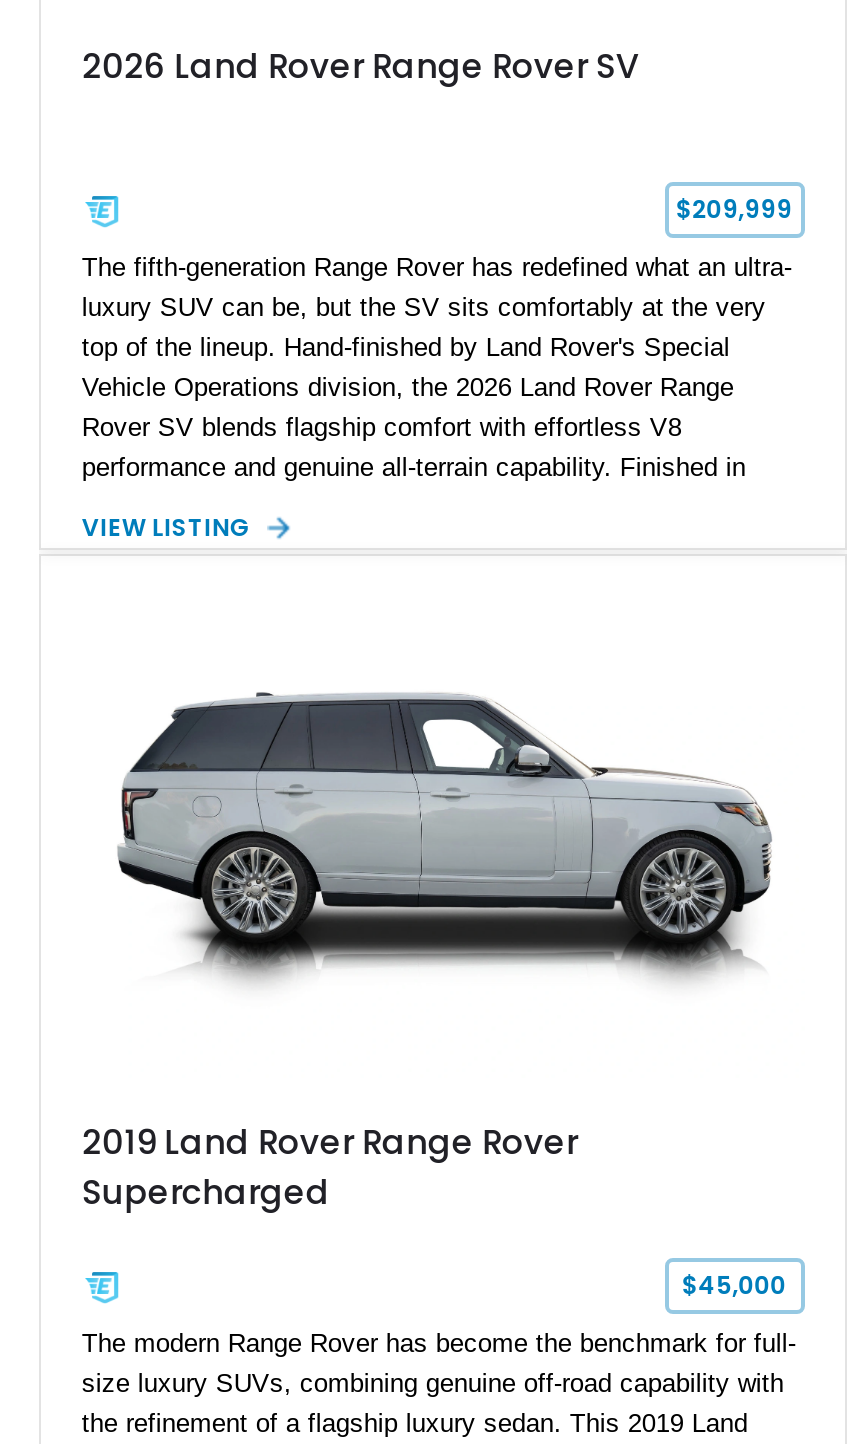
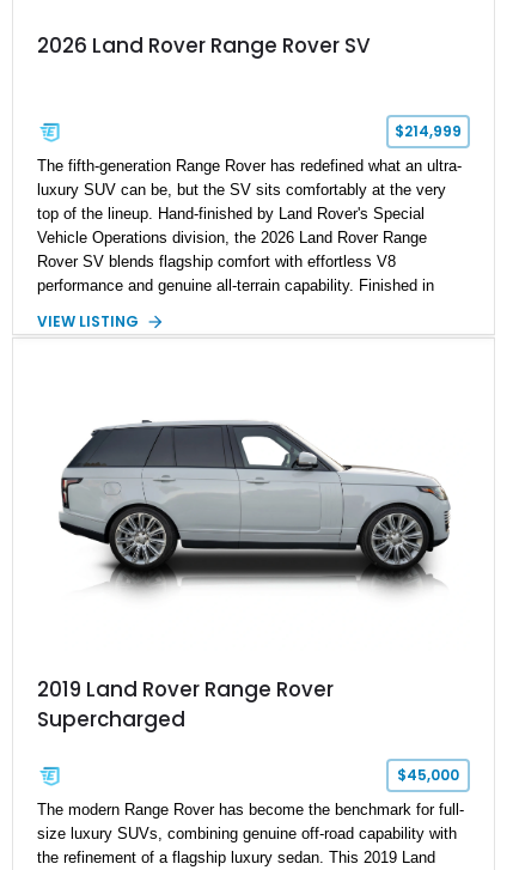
- $209,999
+ $214,999
